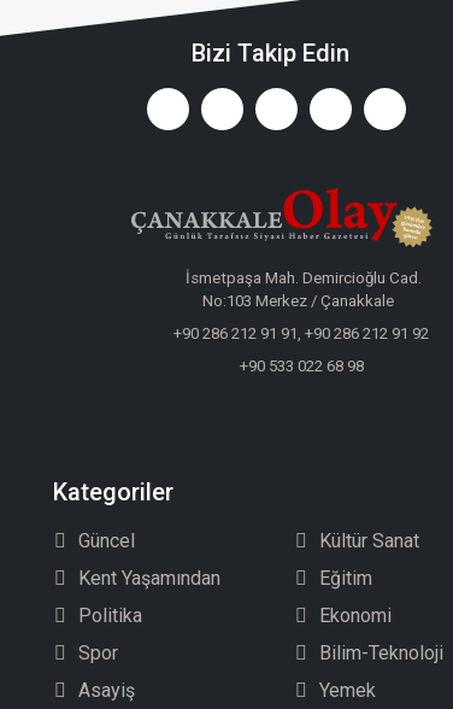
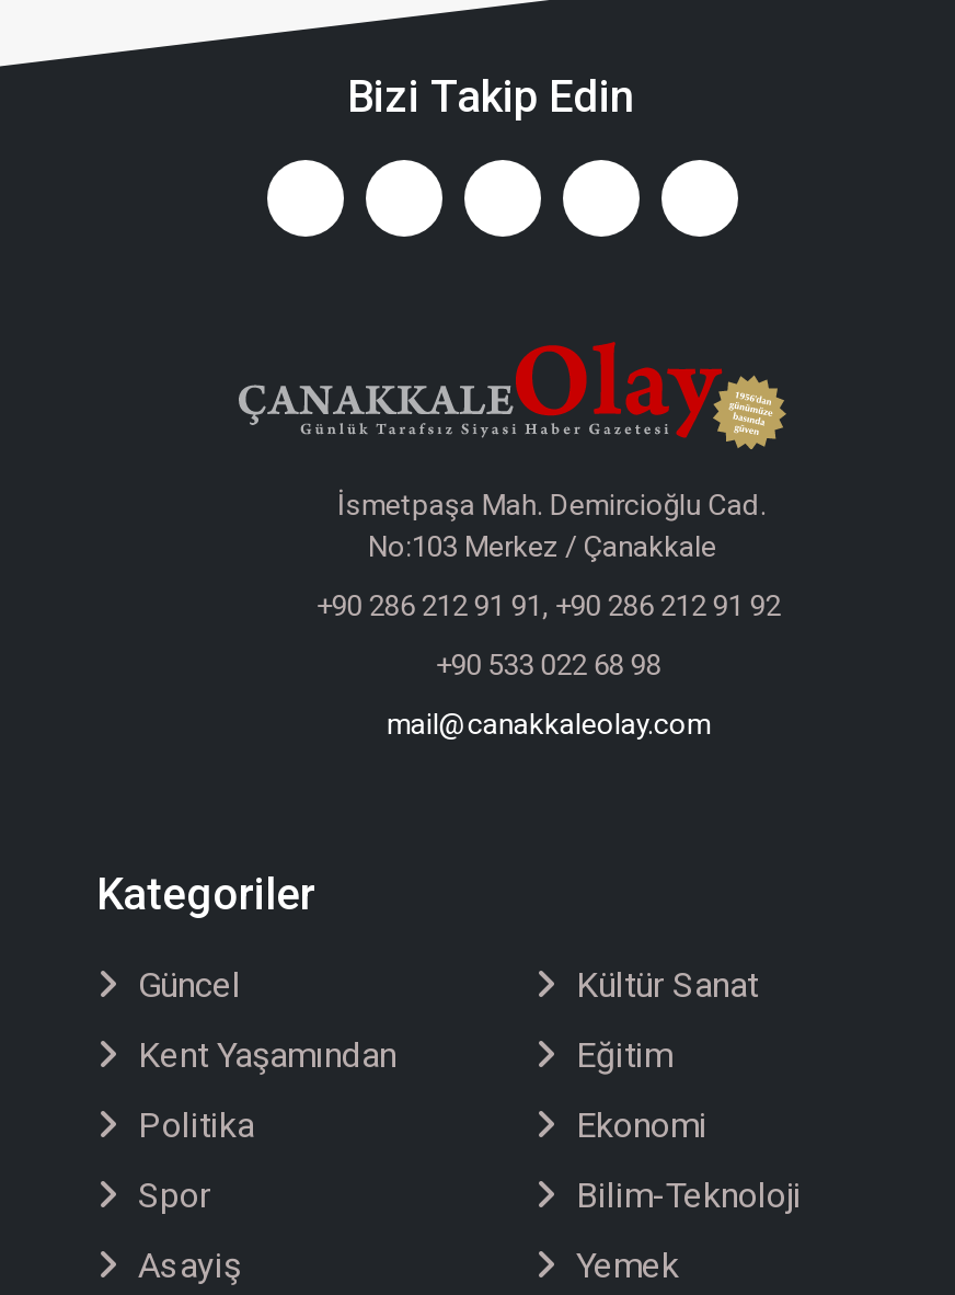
+ mail@canakkaleolay.com
